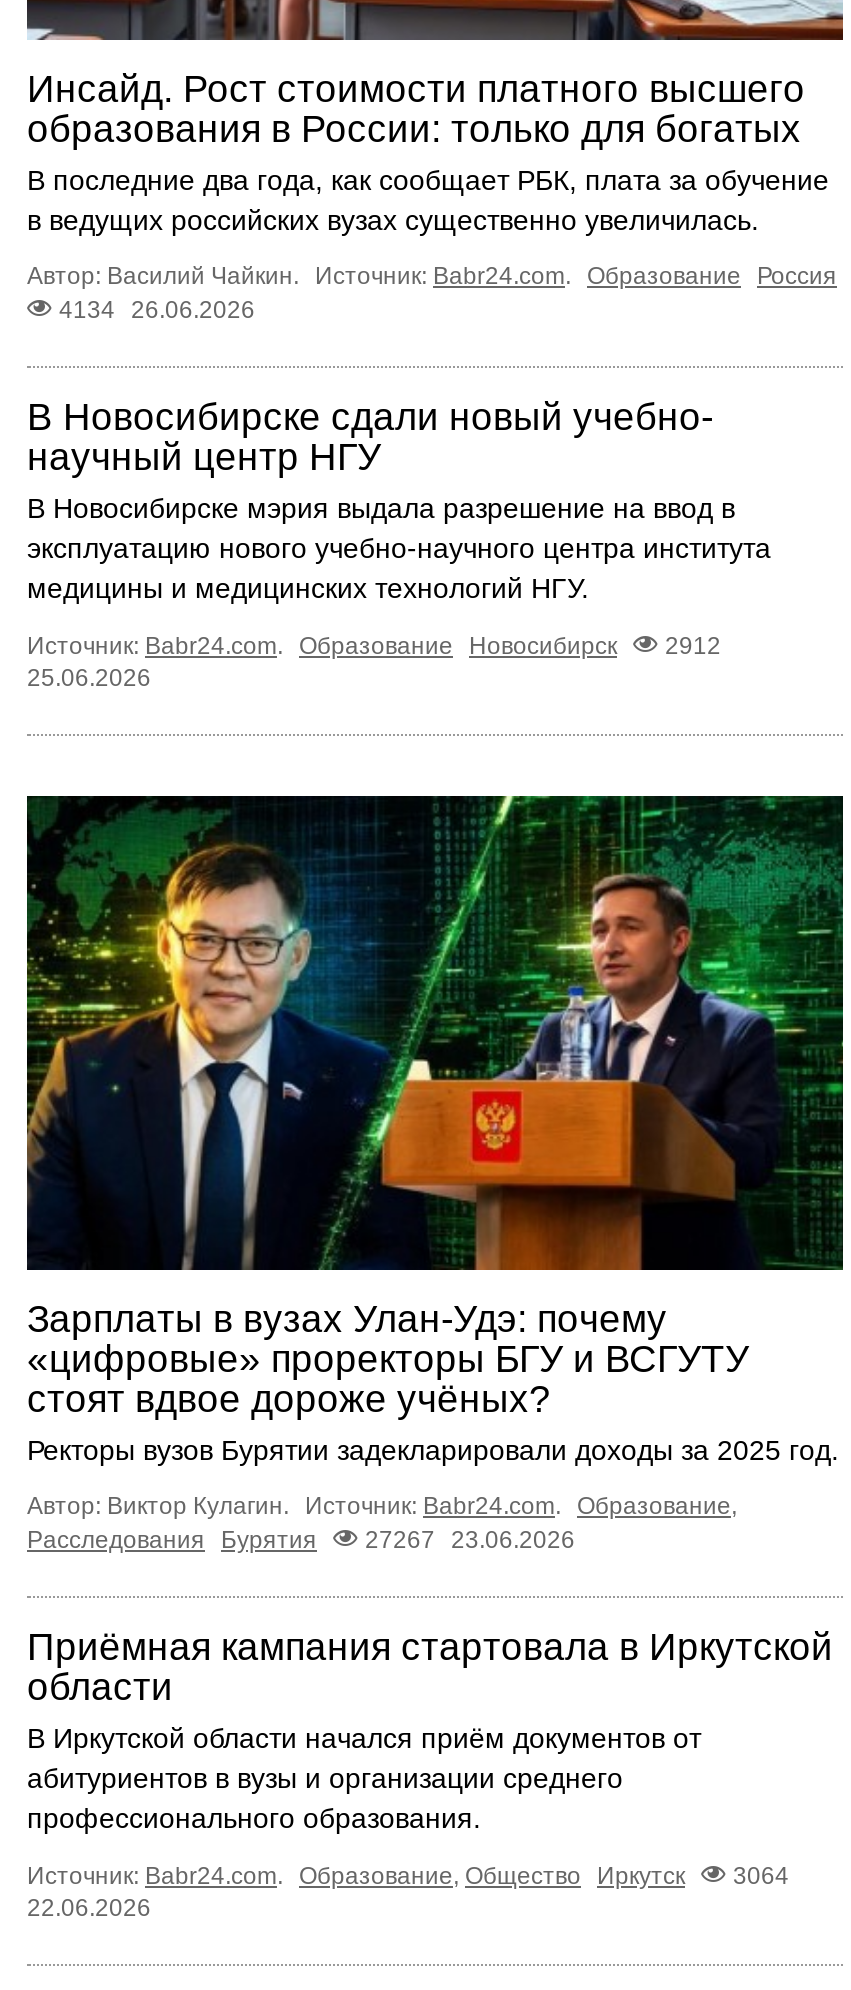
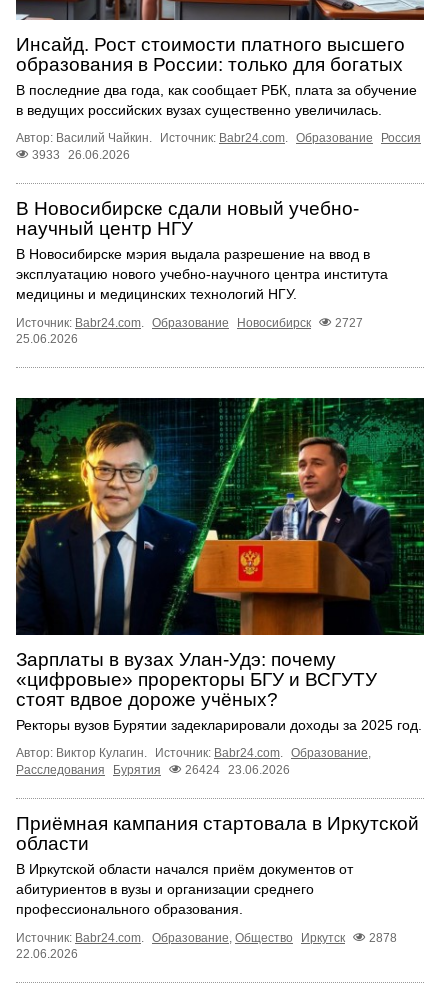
- 4134 26.06.2026
+ 3933 26.06.2026

- Источник: Babr24.com. Образование Новосибирск 2912
+ Источник: Babr24.com. Образование Новосибирск 2727

- Расследования Бурятия 27267 23.06.2026
+ Расследования Бурятия 26424 23.06.2026

- Источник: Babr24.com. Образование, Общество Иркутск 3064
+ Источник: Babr24.com. Образование, Общество Иркутск 2878
